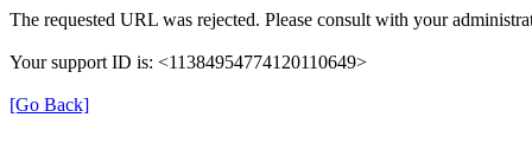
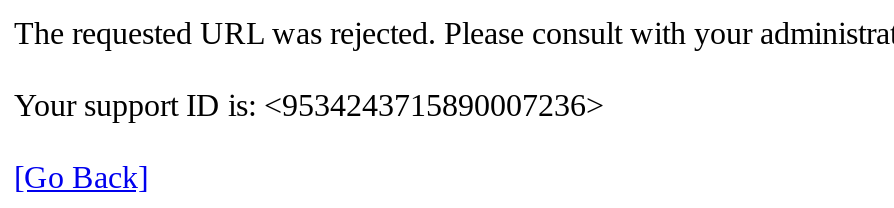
- Your support ID is: <11384954774120110649>
+ Your support ID is: <9534243715890007236>
